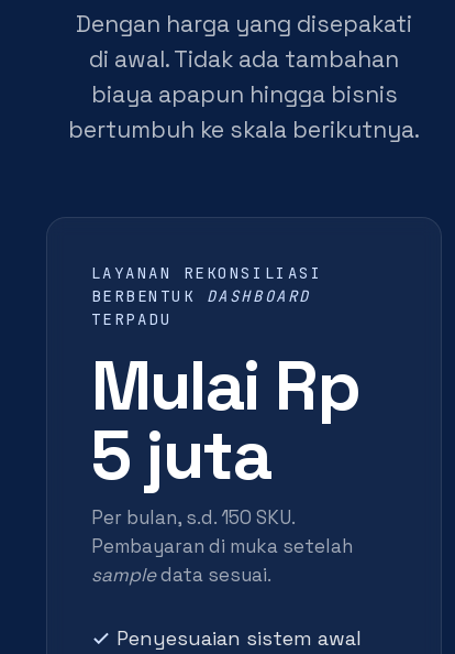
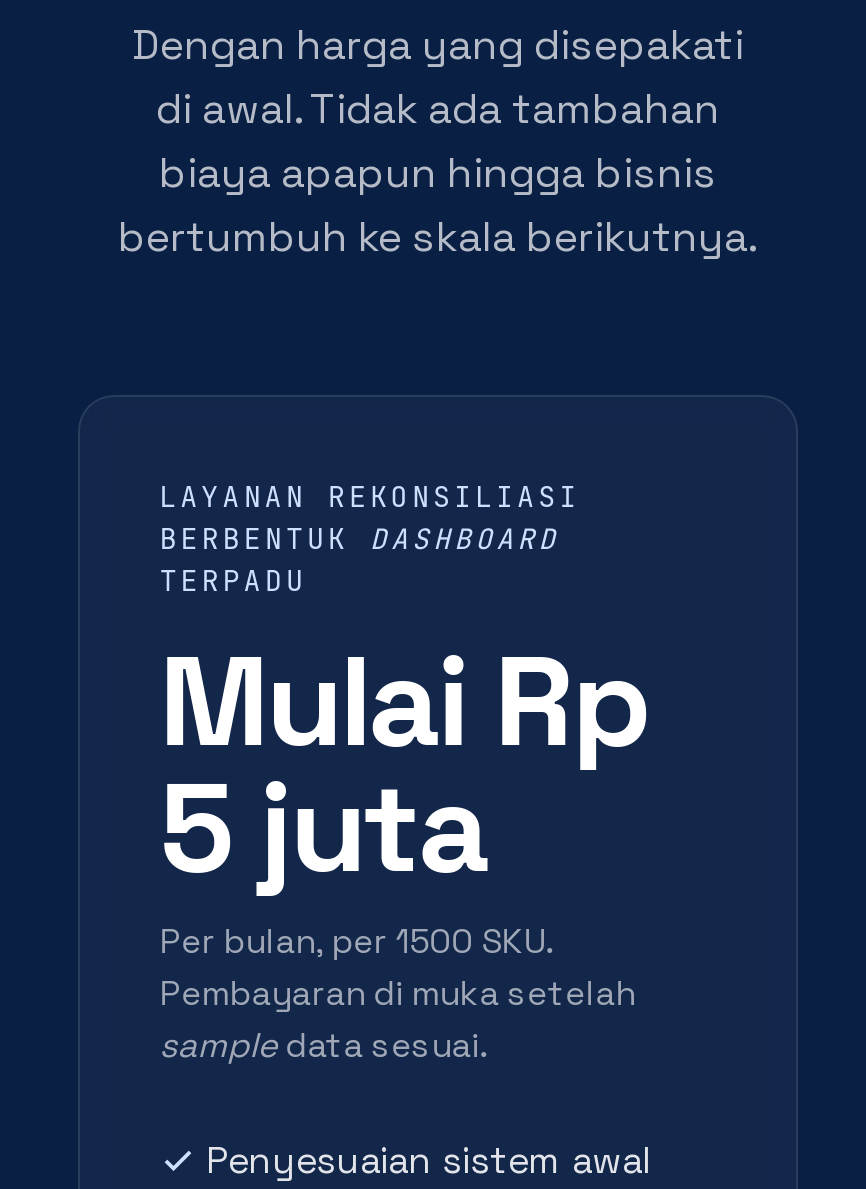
- Per bulan, s.d. 150 SKU.
+ Per bulan, per 1500 SKU.
